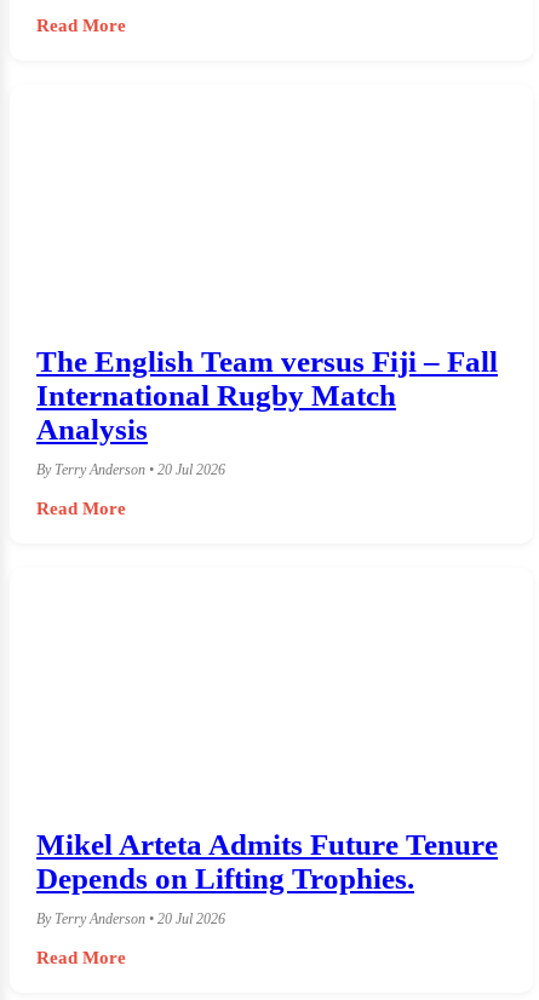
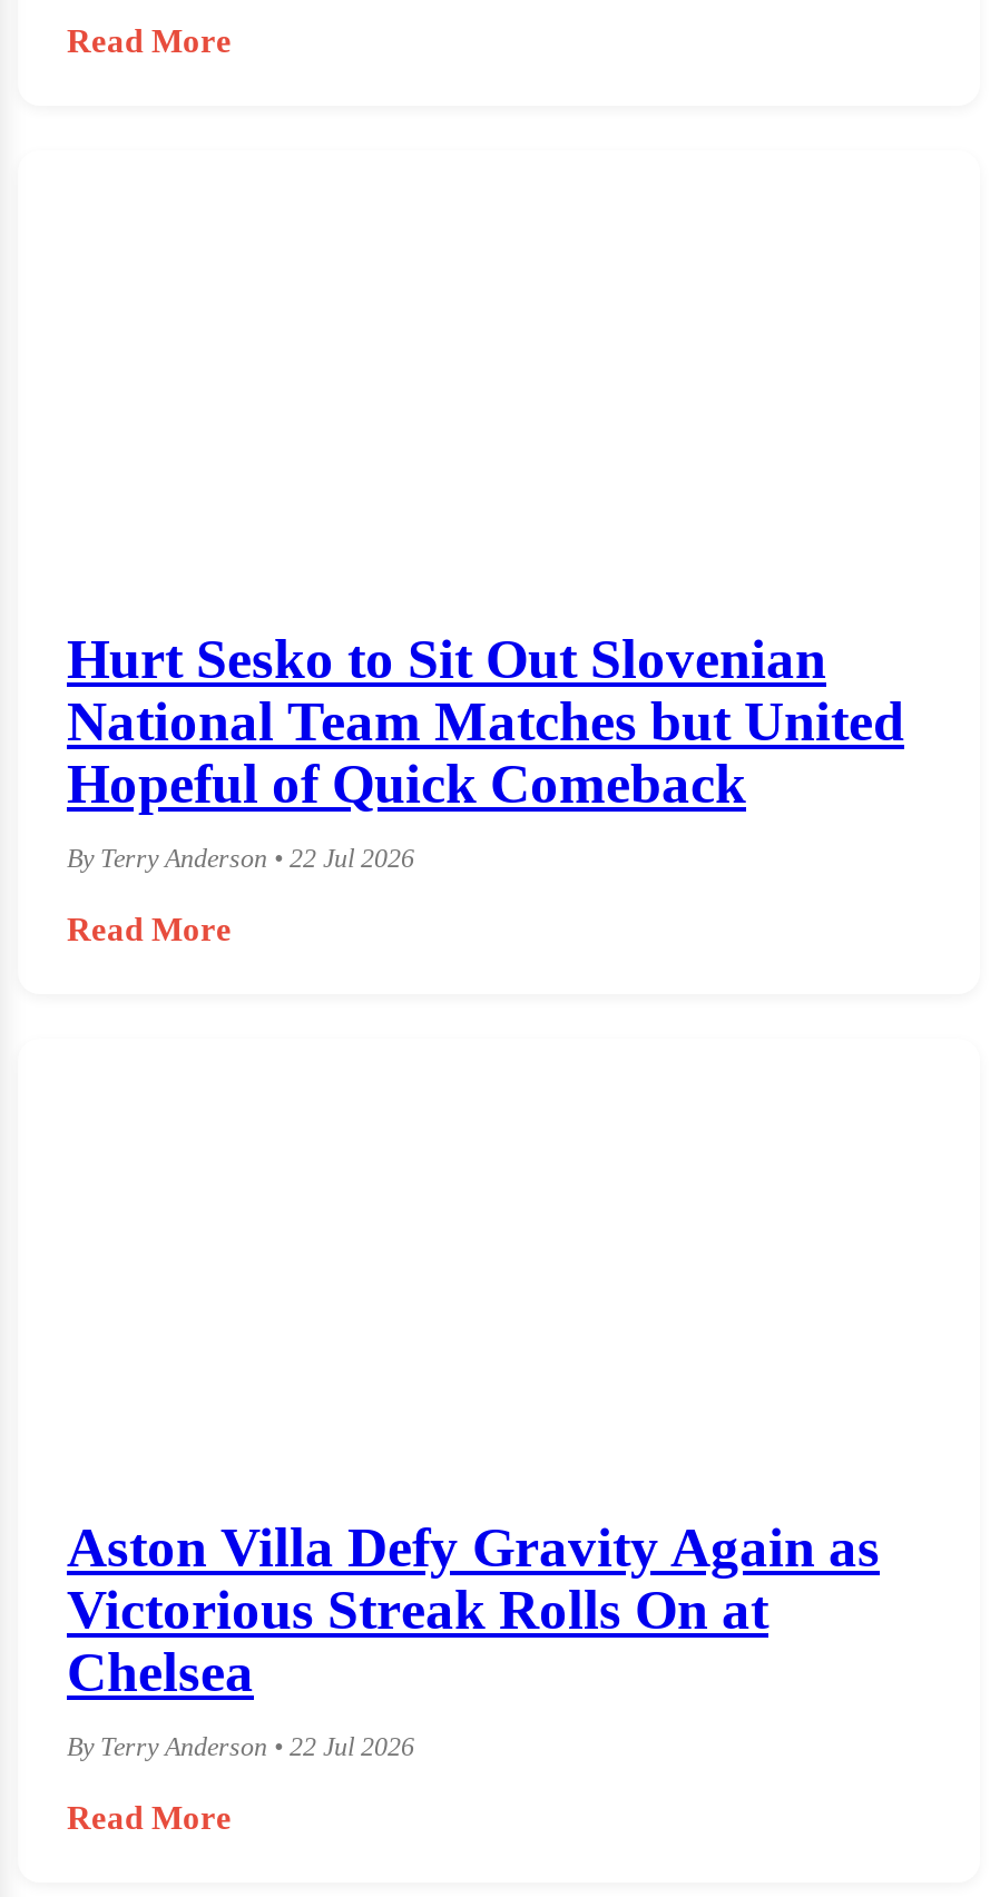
- The English Team versus Fiji – Fall
- International Rugby Match
- Analysis
+ Hurt Sesko to Sit Out Slovenian
+ National Team Matches but United
+ Hopeful of Quick Comeback

- By Terry Anderson • 20 Jul 2026
+ By Terry Anderson • 22 Jul 2026

- Mikel Arteta Admits Future Tenure
- Depends on Lifting Trophies.
+ Aston Villa Defy Gravity Again as
+ Victorious Streak Rolls On at
+ Chelsea

- By Terry Anderson • 20 Jul 2026
+ By Terry Anderson • 22 Jul 2026
